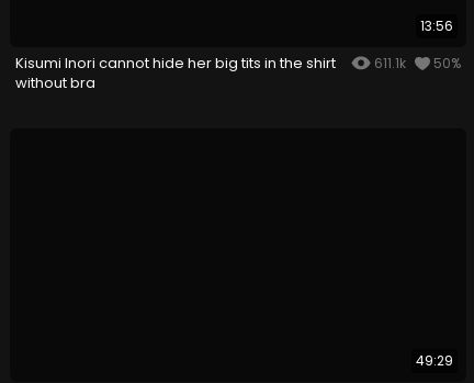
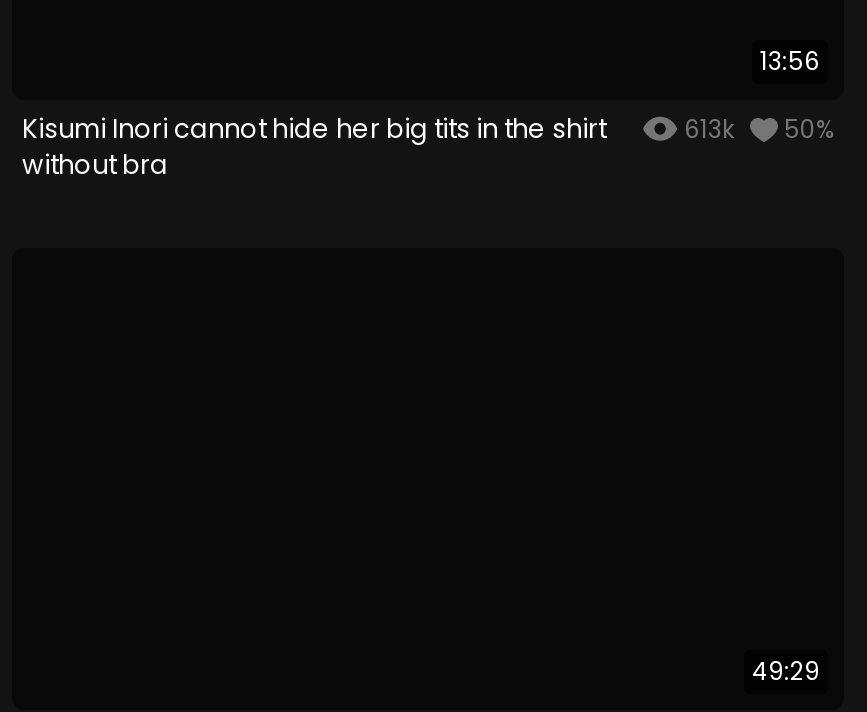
- 611.1k
+ 613k
